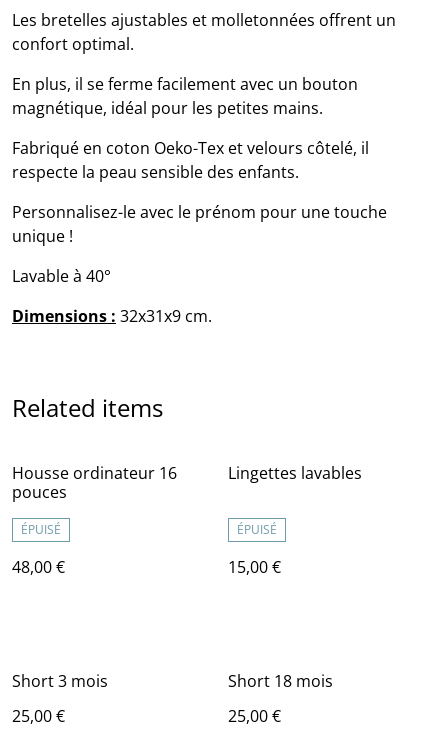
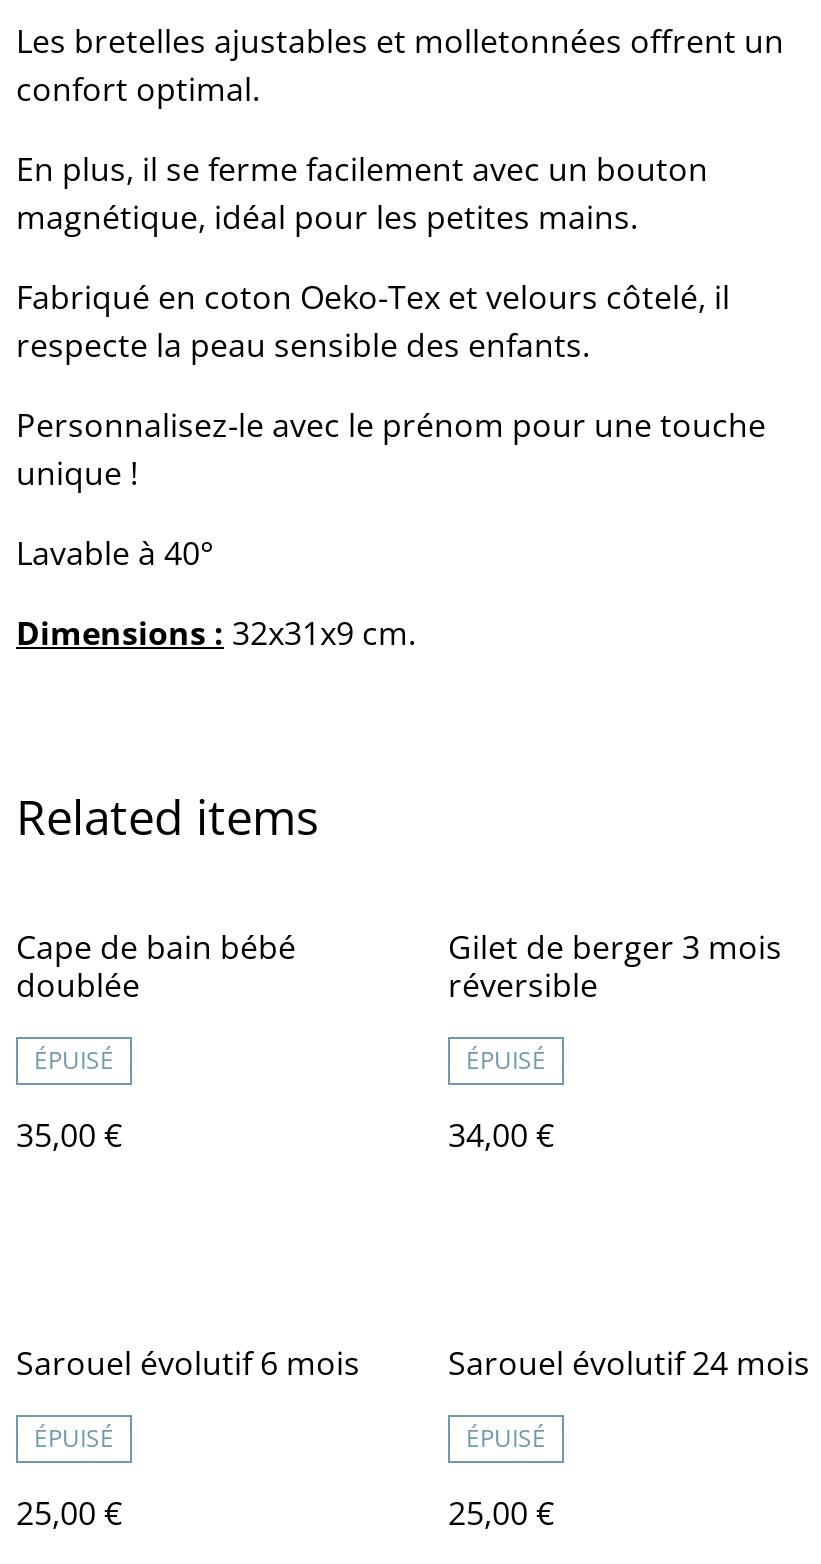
- Housse ordinateur 16
- pouces
+ Cape de bain bébé
+ doublée

- Lingettes lavables
+ Gilet de berger 3 mois
+ réversible

- 48,00 €
+ 35,00 €

- 15,00 €
+ 34,00 €

- Short 3 mois
+ Sarouel évolutif 6 mois
+ ÉPUISÉ

- Short 18 mois
+ Sarouel évolutif 24 mois
+ ÉPUISÉ
